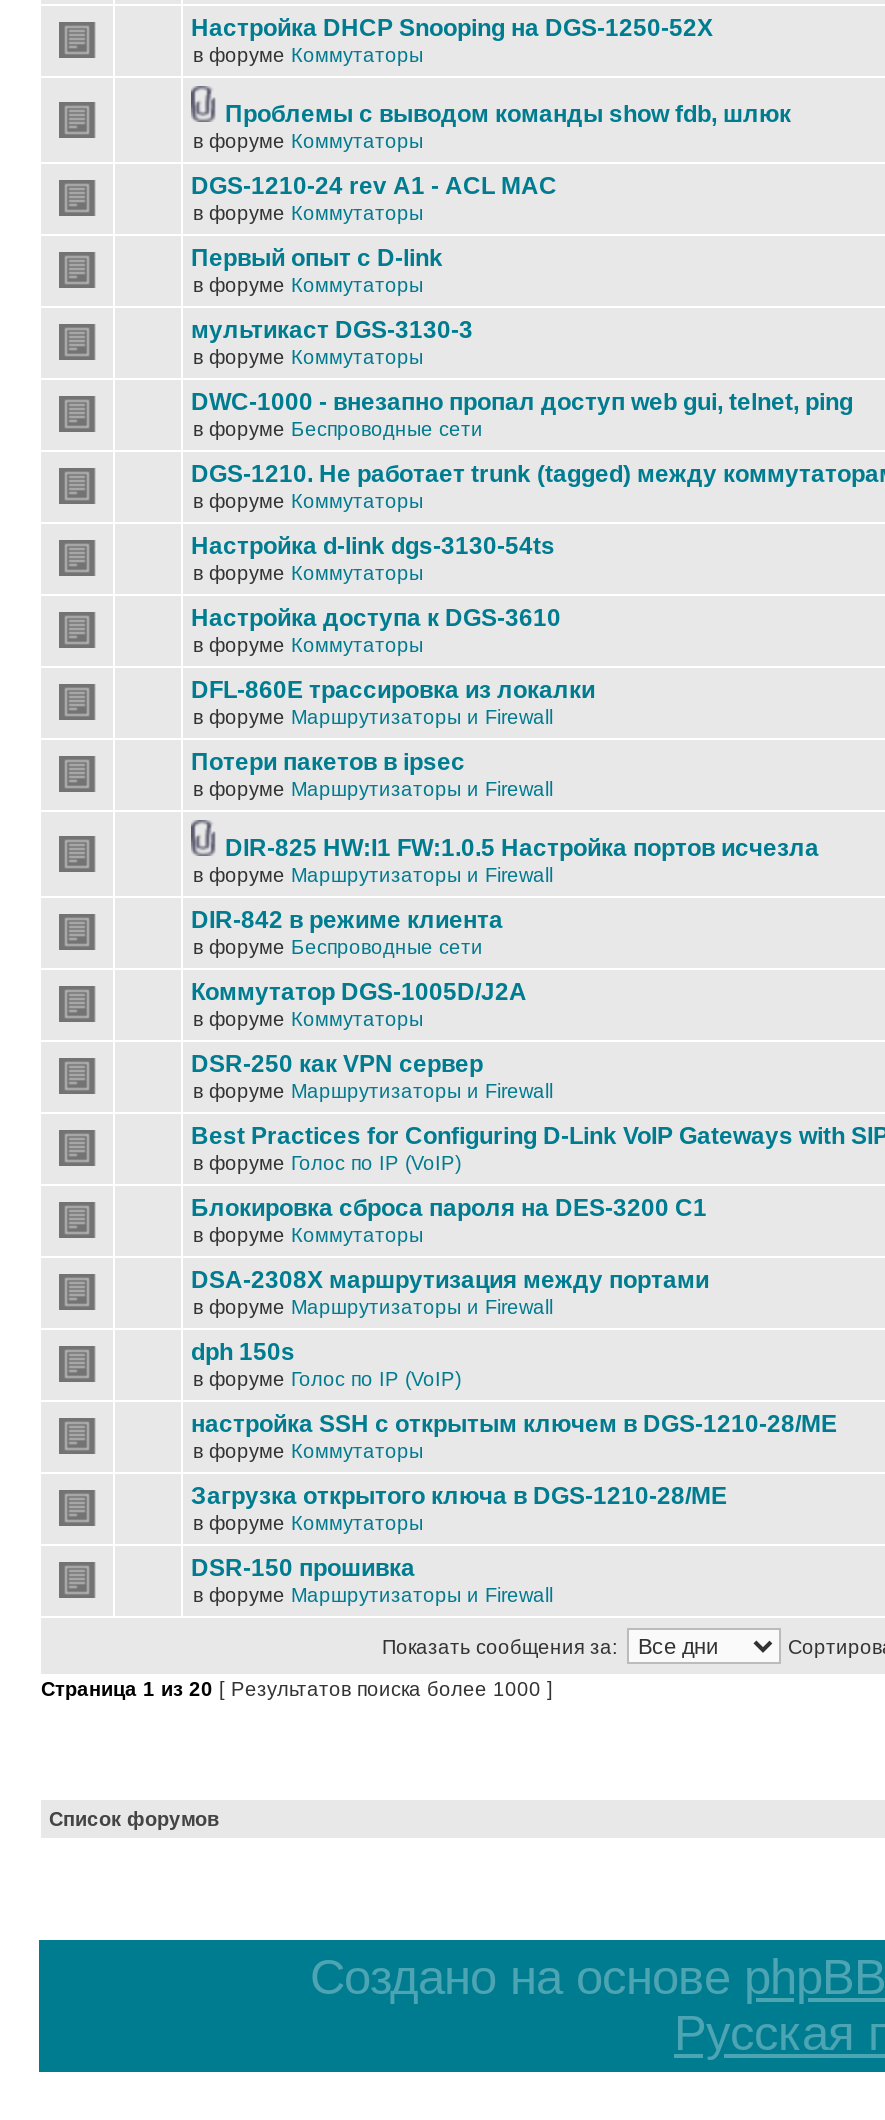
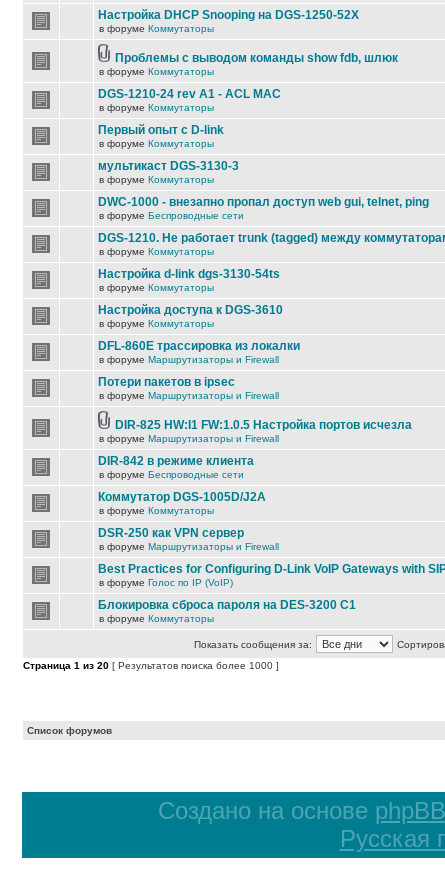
- DSA-2308X маршрутизация между портами
- в форуме Маршрутизаторы и Firewall
- dph 150s
- в форуме Голос по IP (VoIP)
- настройка SSH с открытым ключем в DGS-1210-28/ME
- в форуме Коммутаторы
- Загрузка открытого ключа в DGS-1210-28/ME
- в форуме Коммутаторы
- DSR-150 прошивка
- в форуме Маршрутизаторы и Firewall
